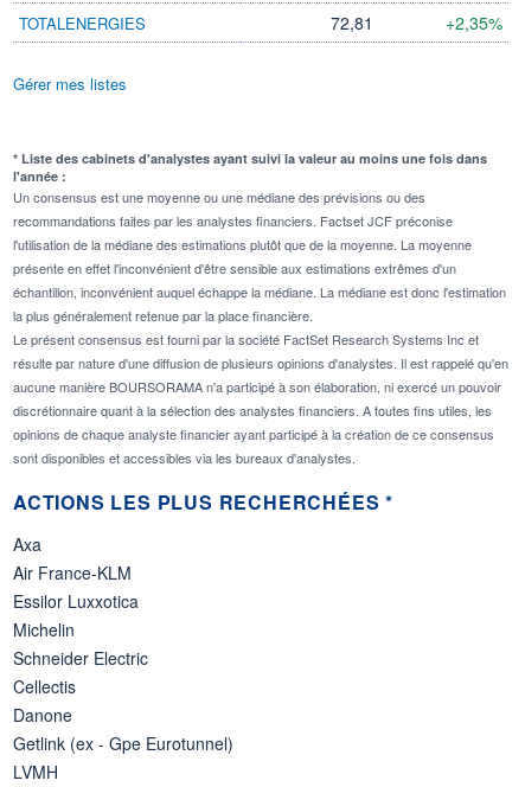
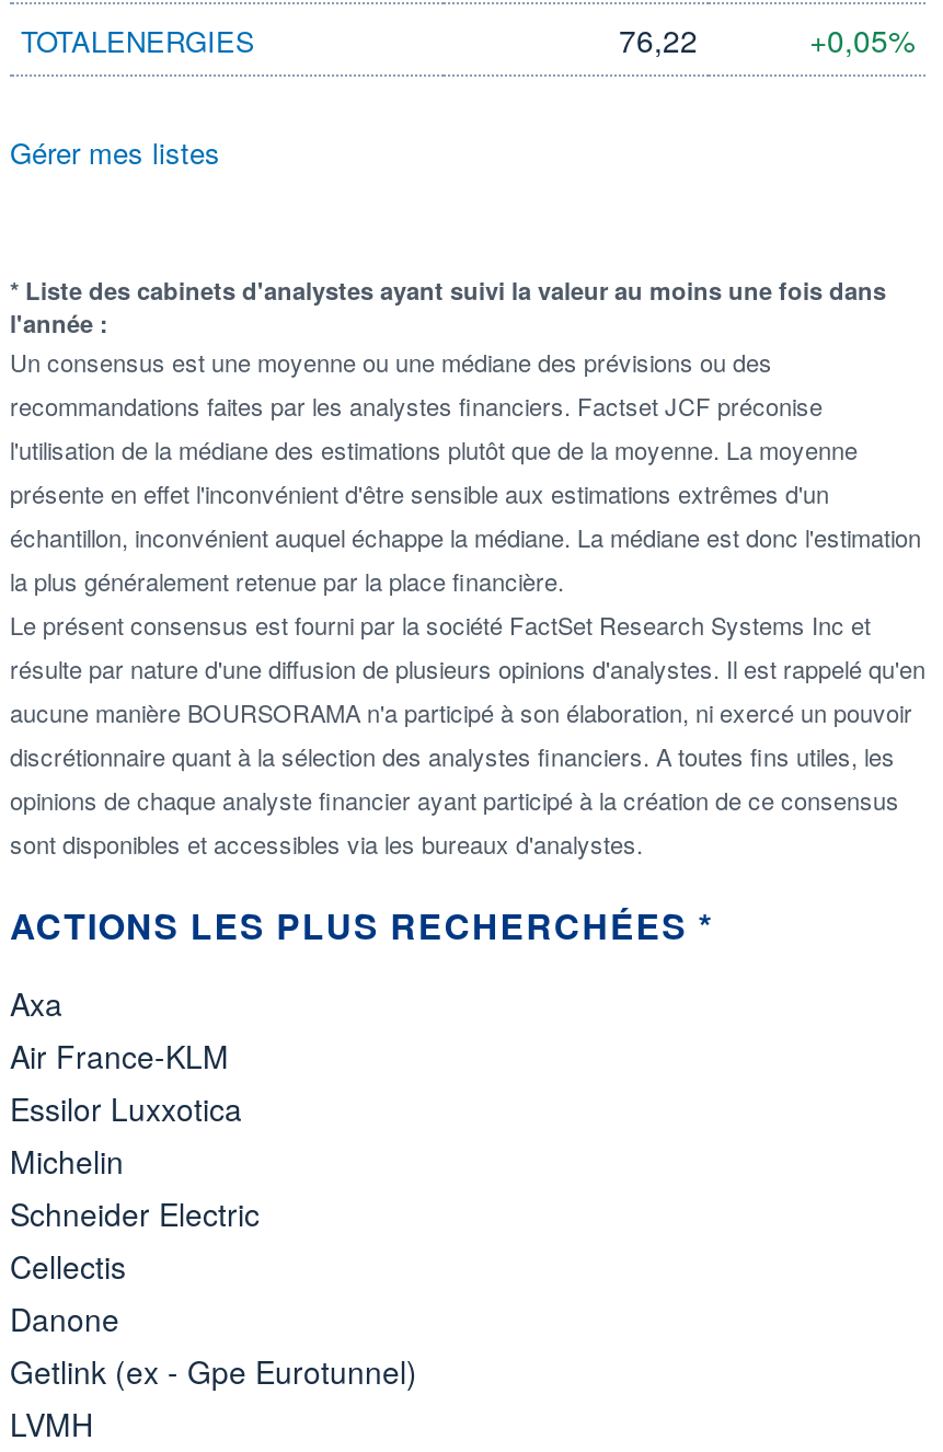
- 72,81
+ 76,22

- +2,35%
+ +0,05%
